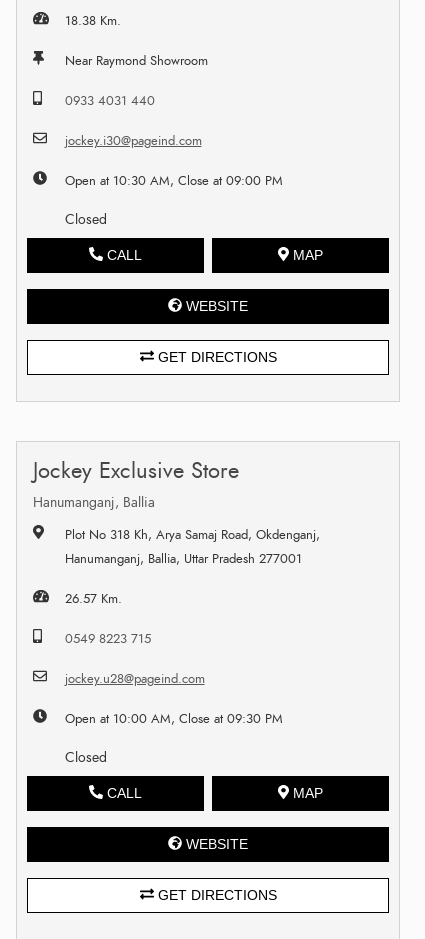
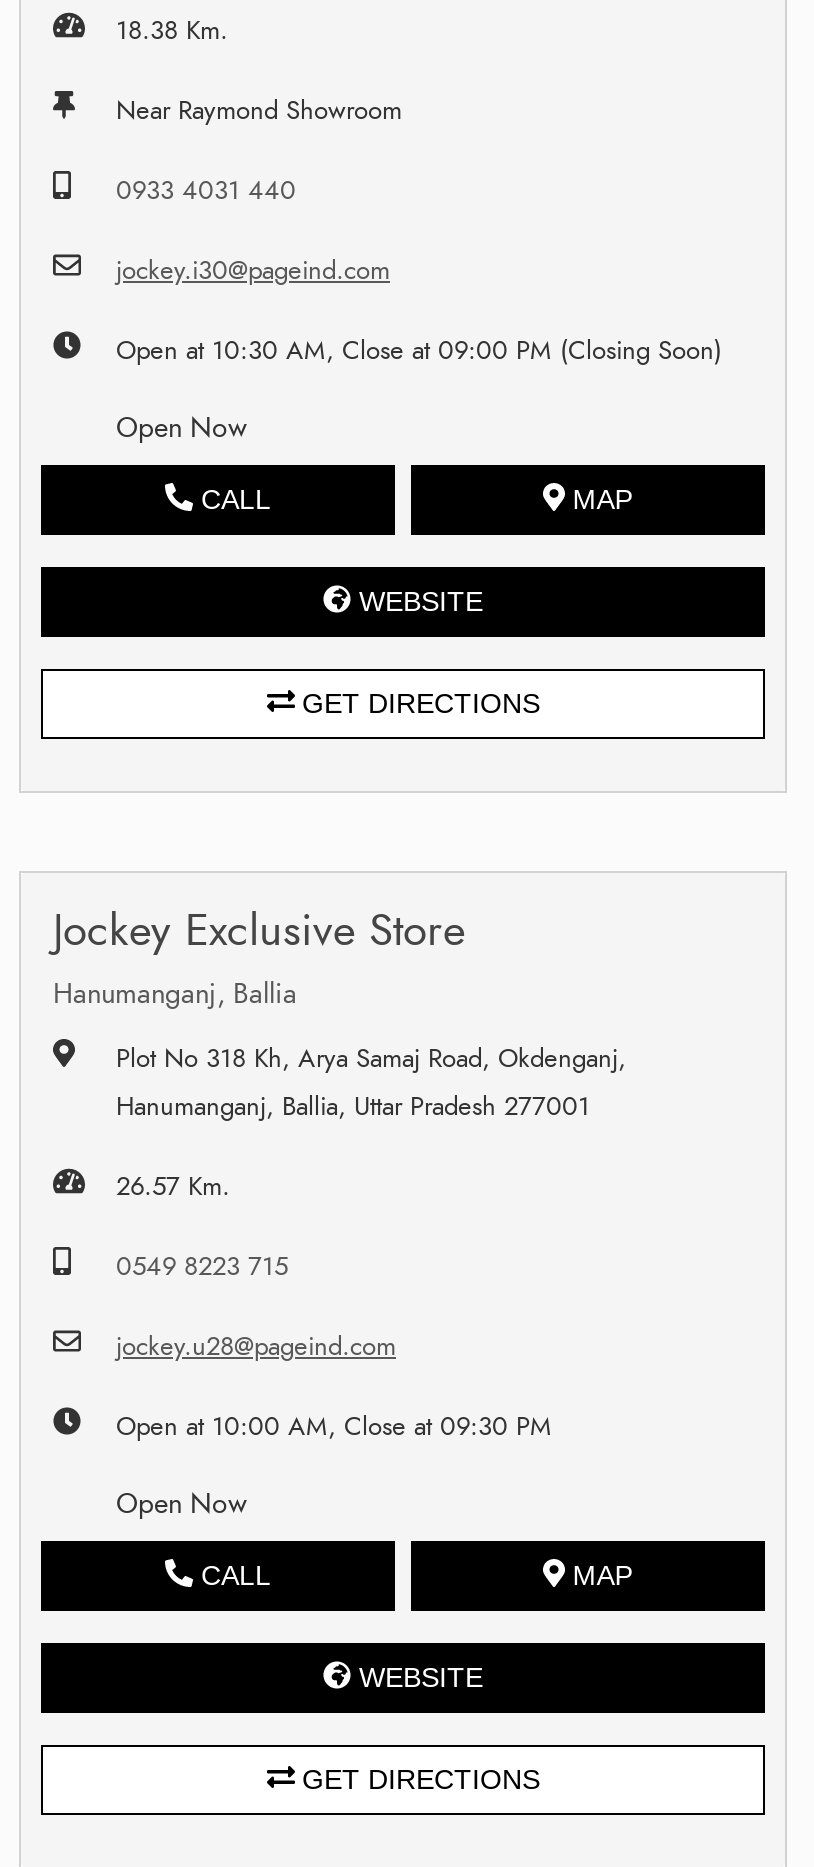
- Open at 10:30 AM, Close at 09:00 PM
+ Open at 10:30 AM, Close at 09:00 PM (Closing Soon)

- Closed
+ Open Now

- Closed
+ Open Now
